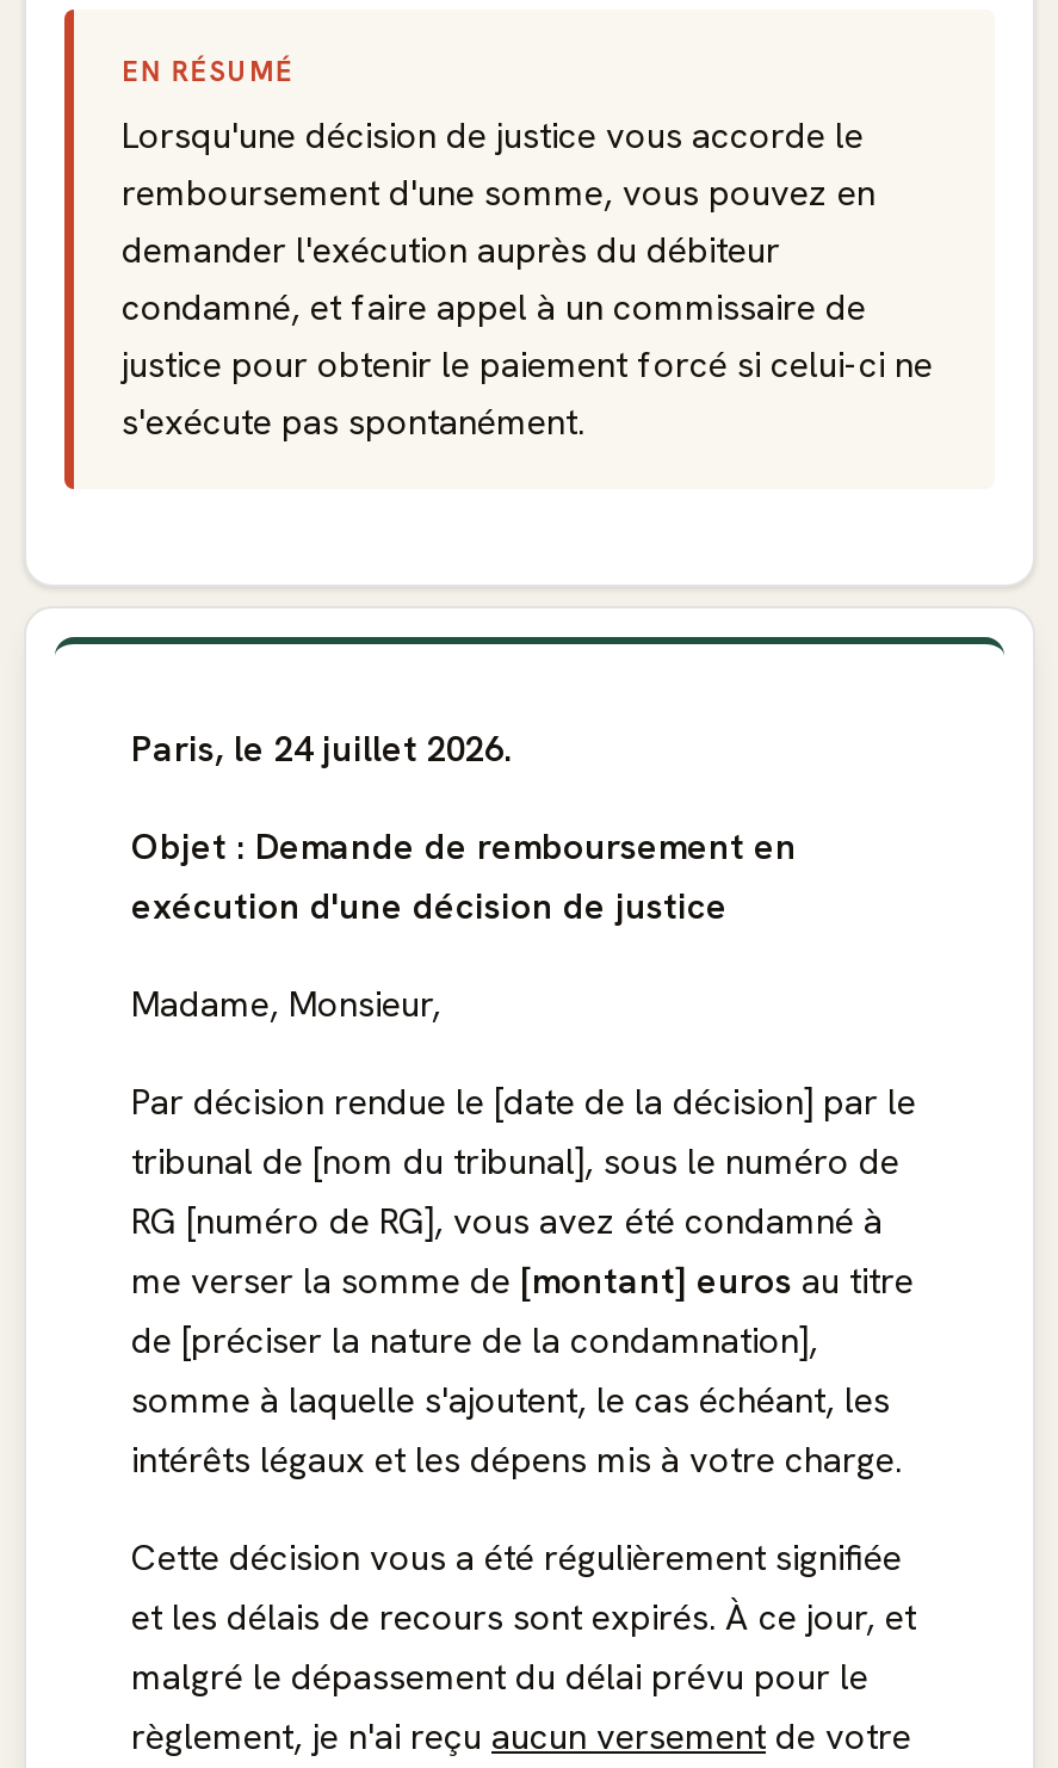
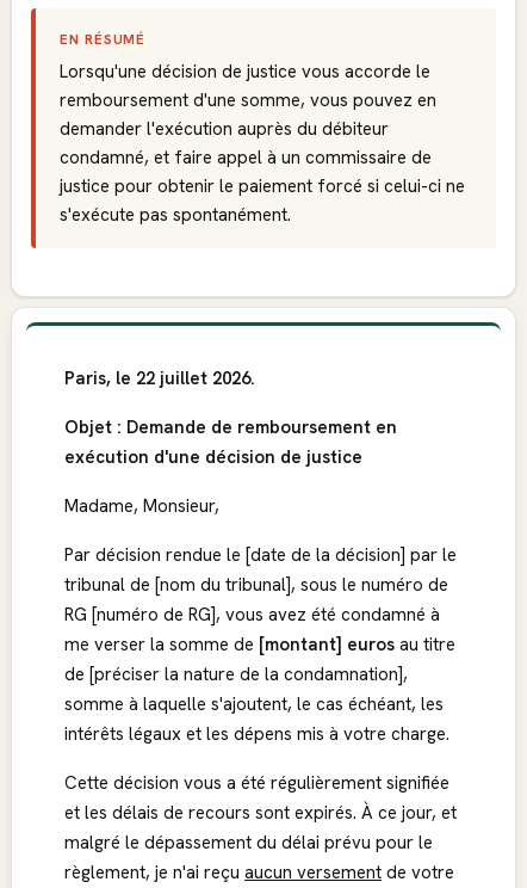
- Paris, le 24 juillet 2026.
+ Paris, le 22 juillet 2026.
